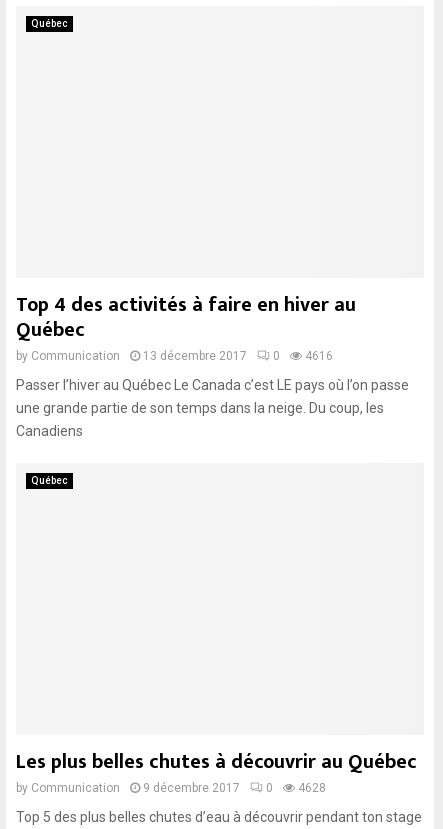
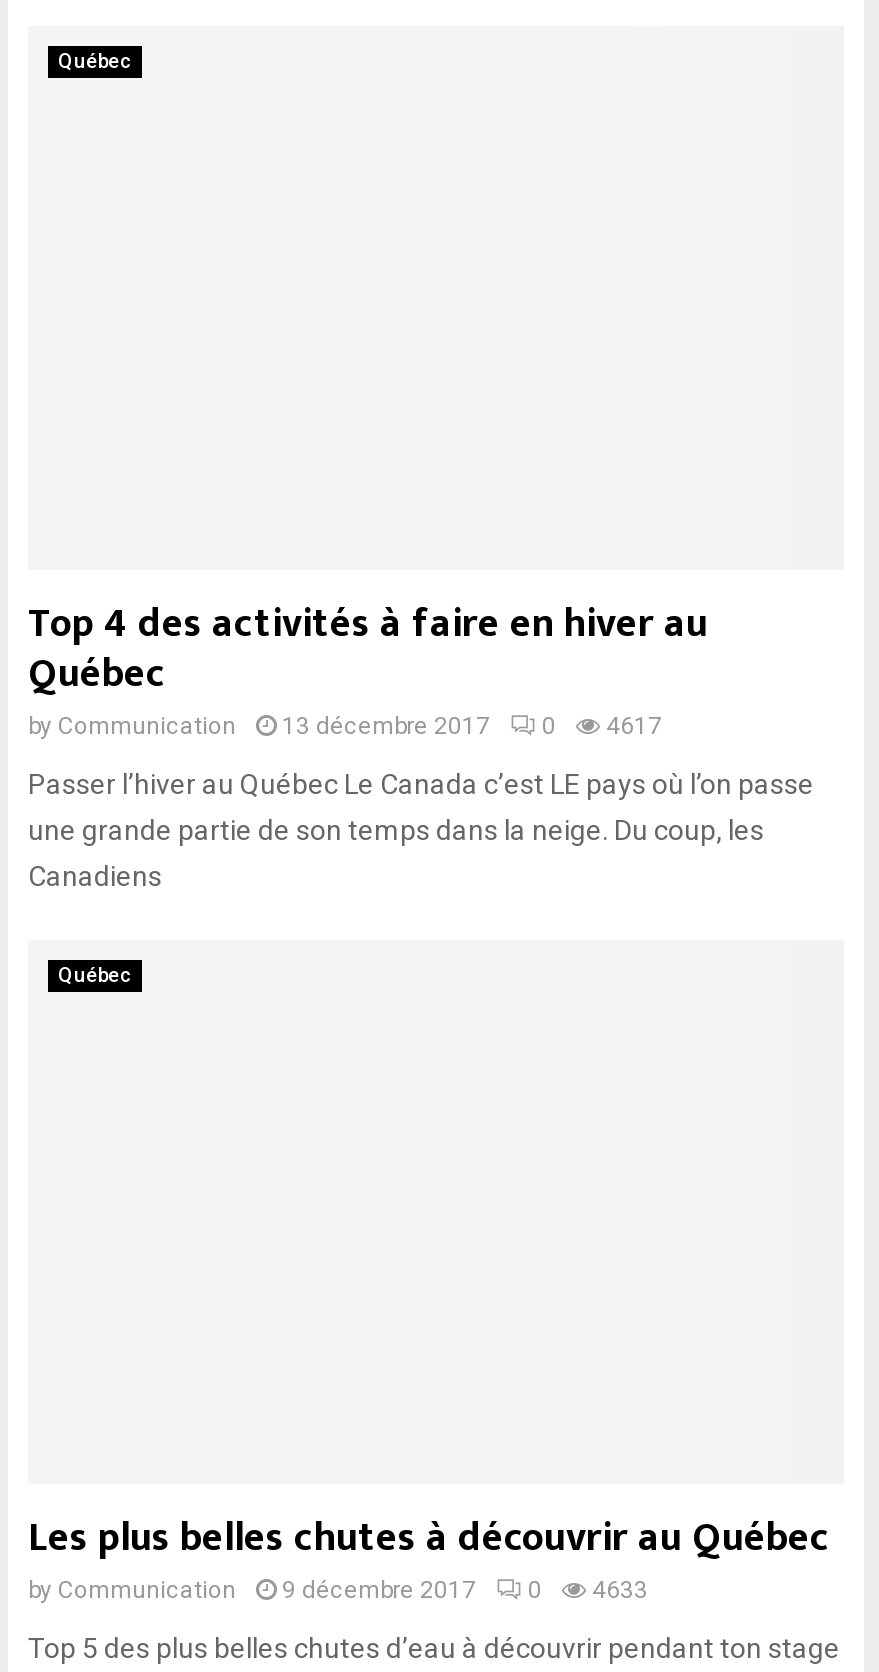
- by Communication 13 décembre 2017 0 4616
+ by Communication 13 décembre 2017 0 4617

- by Communication 9 décembre 2017 0 4628
+ by Communication 9 décembre 2017 0 4633
